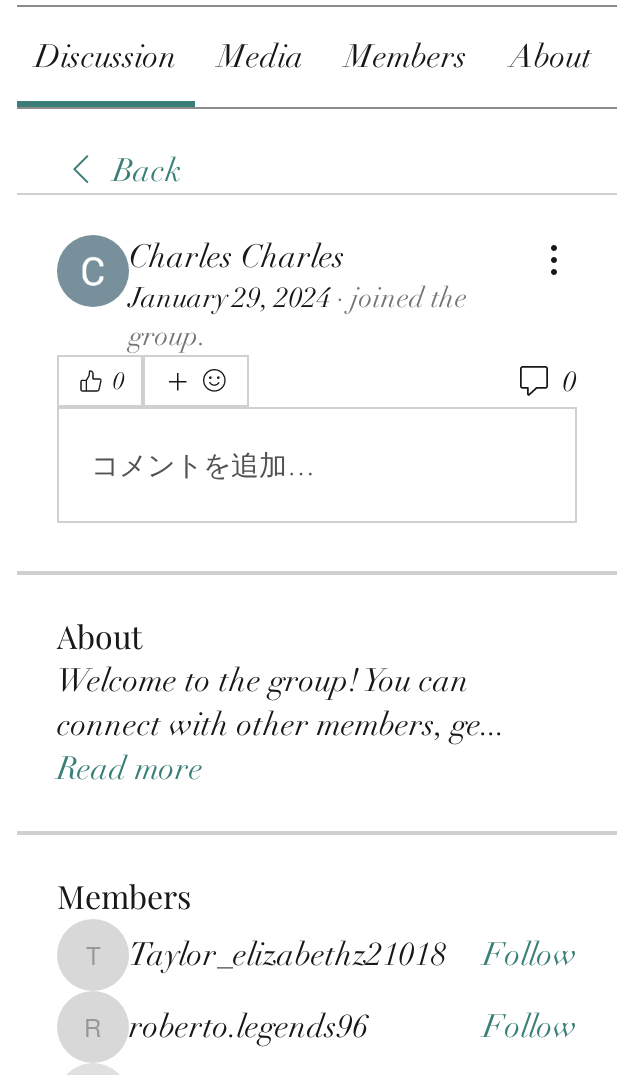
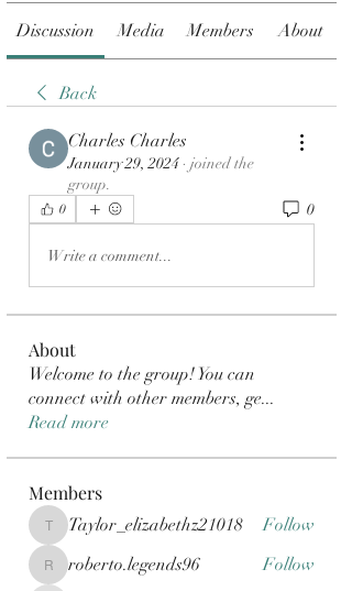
- コメントを追加…
+ Write a comment...
